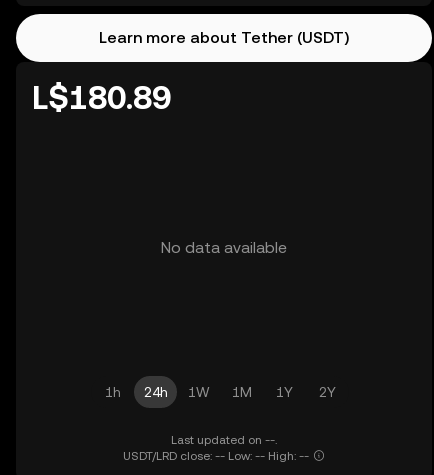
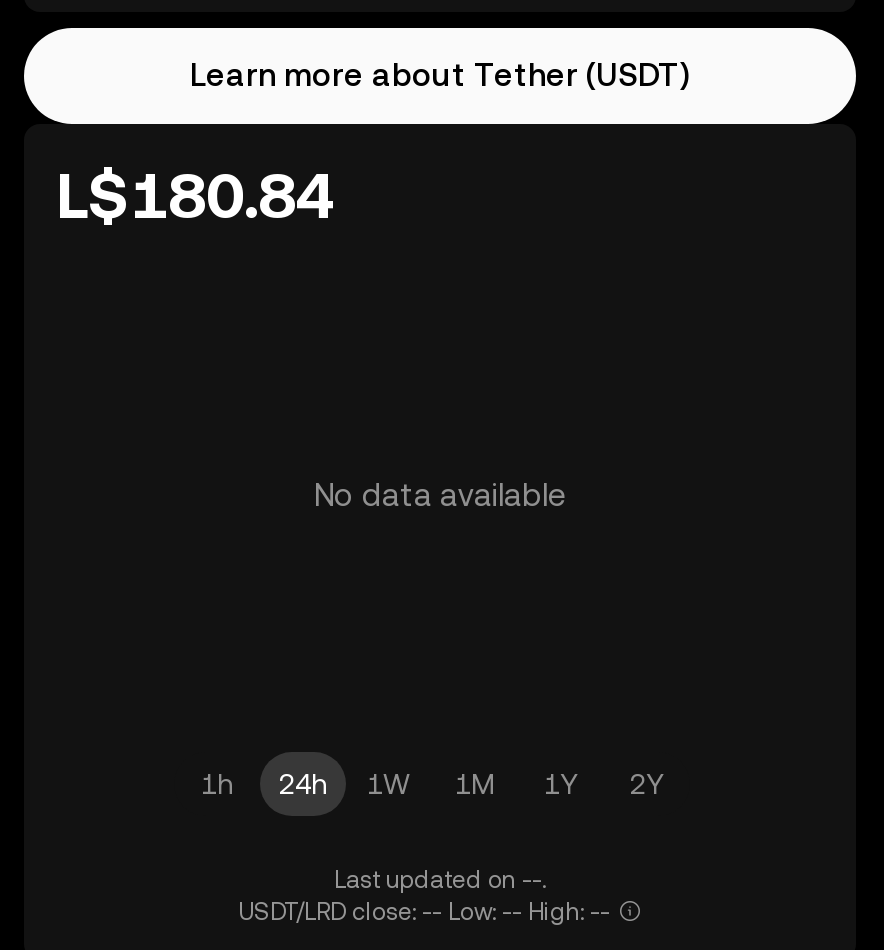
- L$180.89
+ L$180.84
